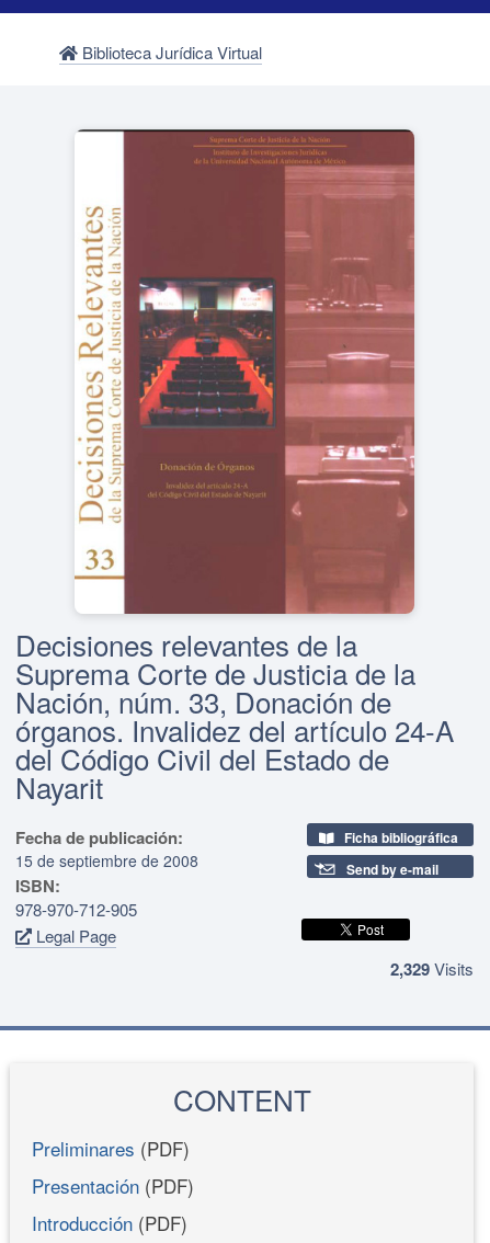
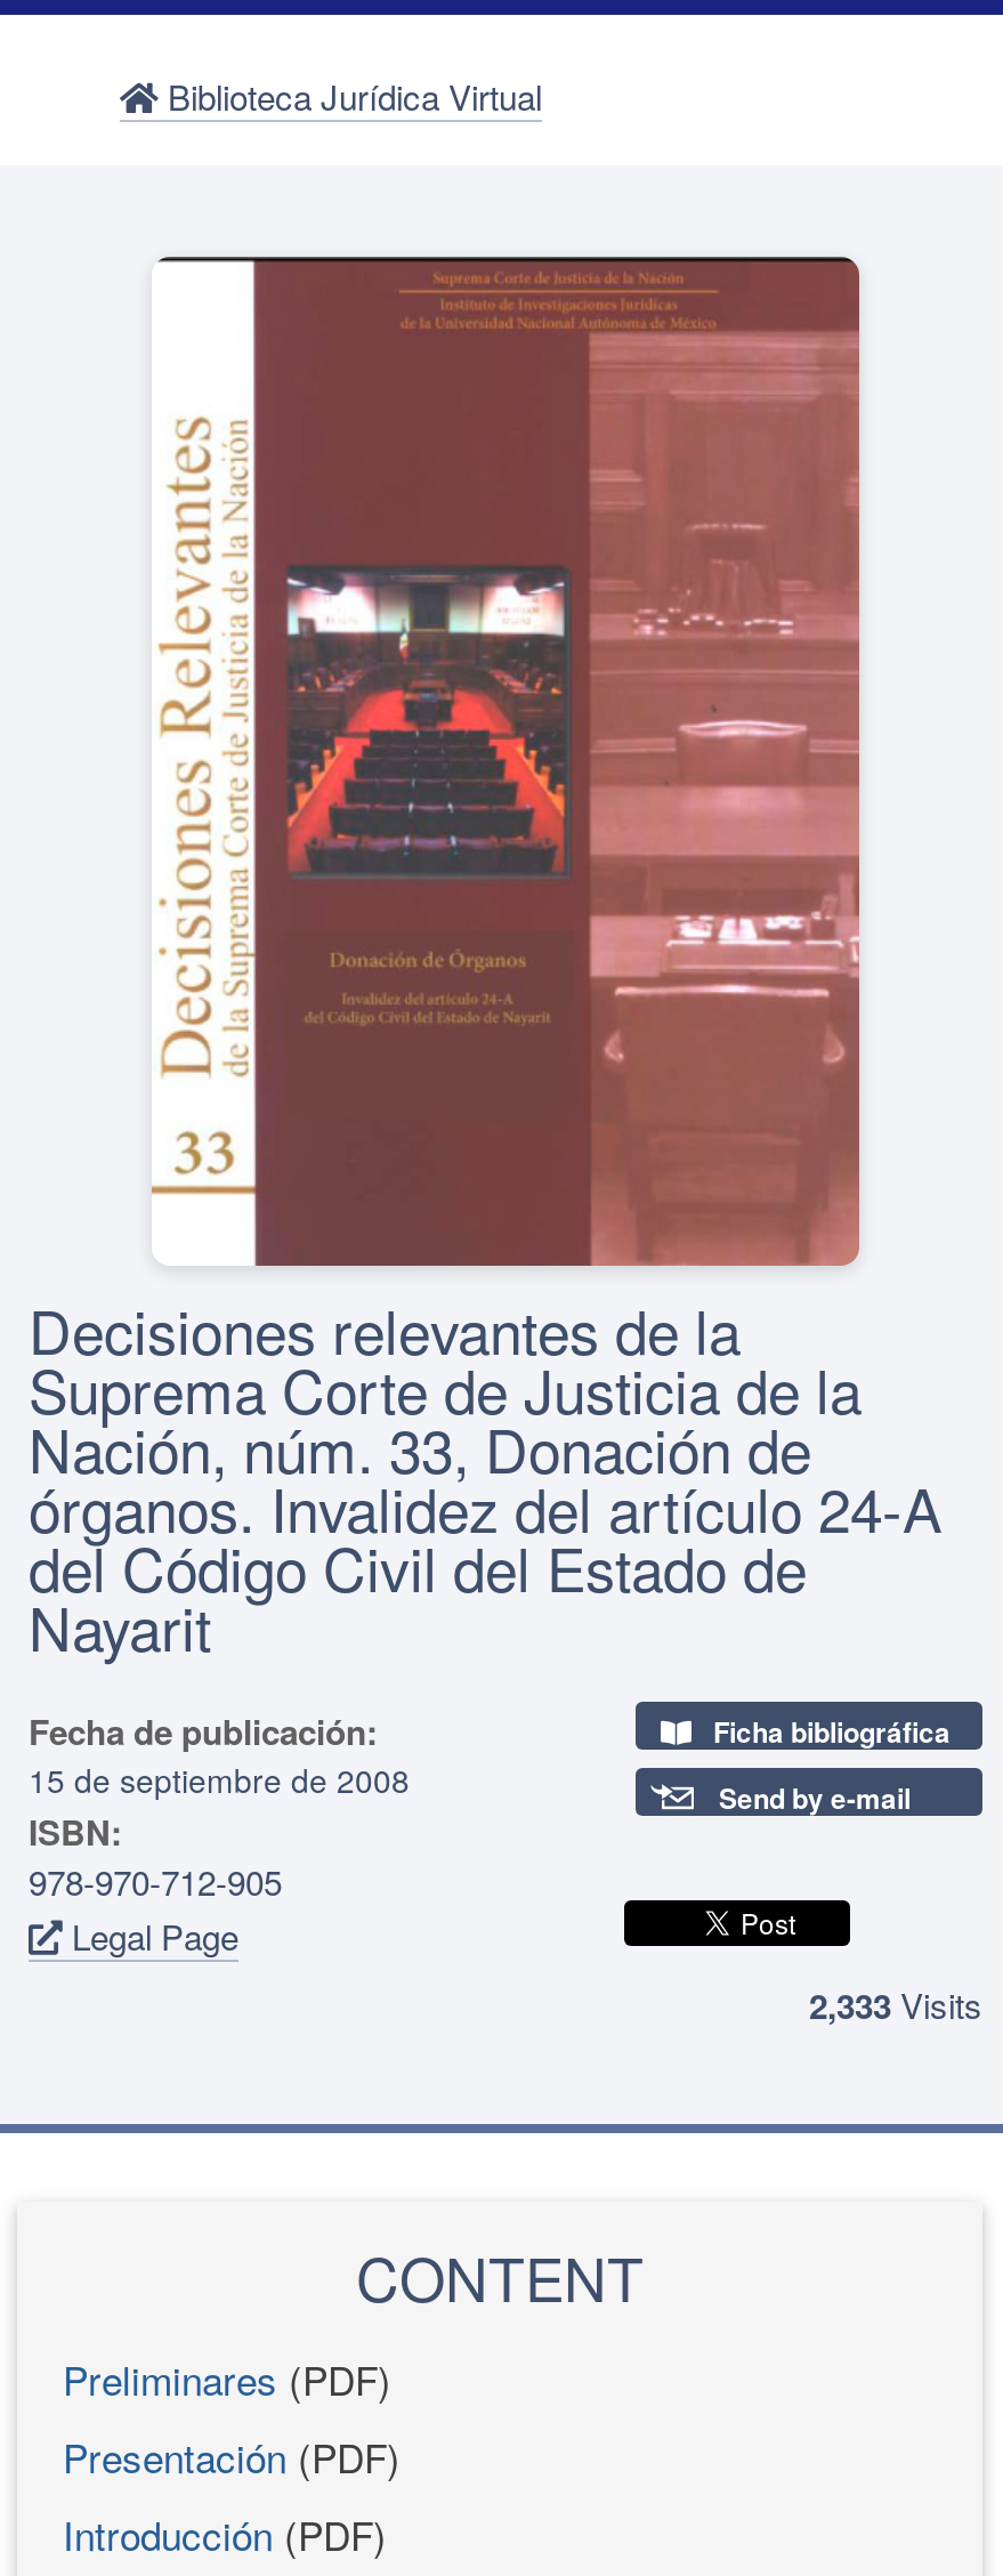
- 2,329 Visits
+ 2,333 Visits
